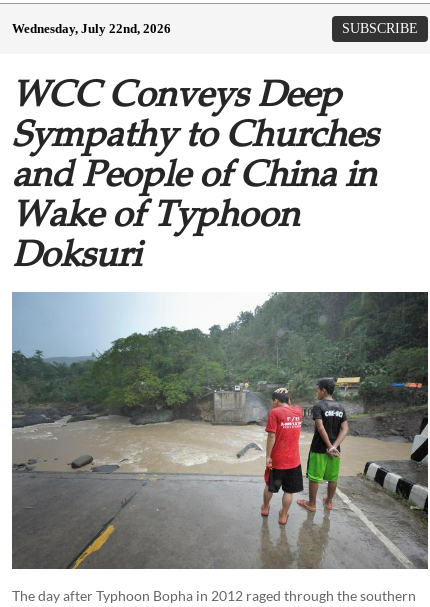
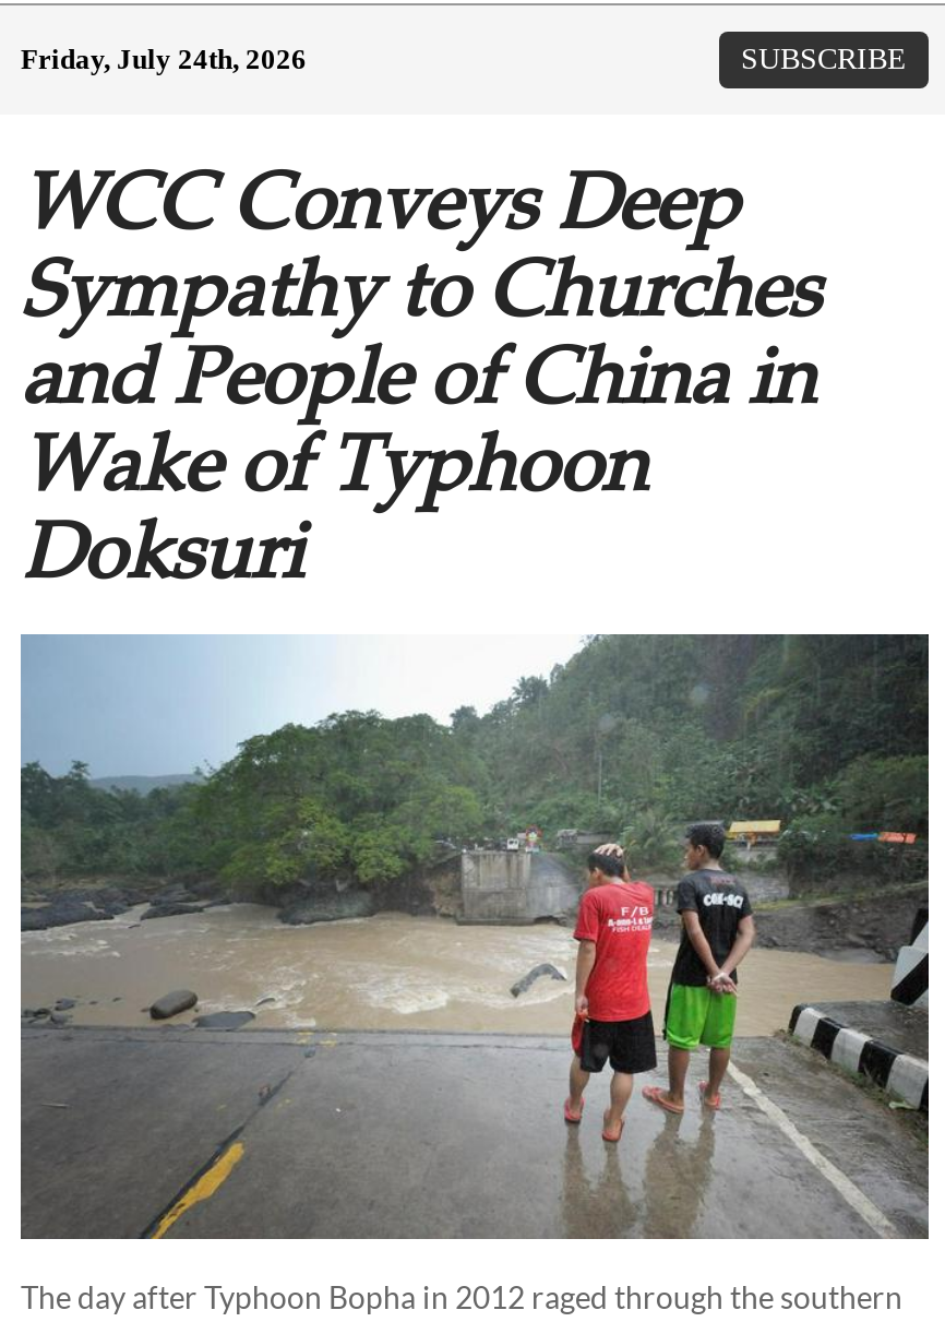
- Wednesday, July 22nd, 2026
+ Friday, July 24th, 2026
